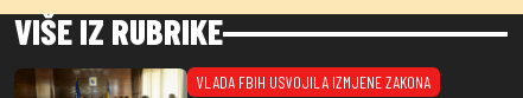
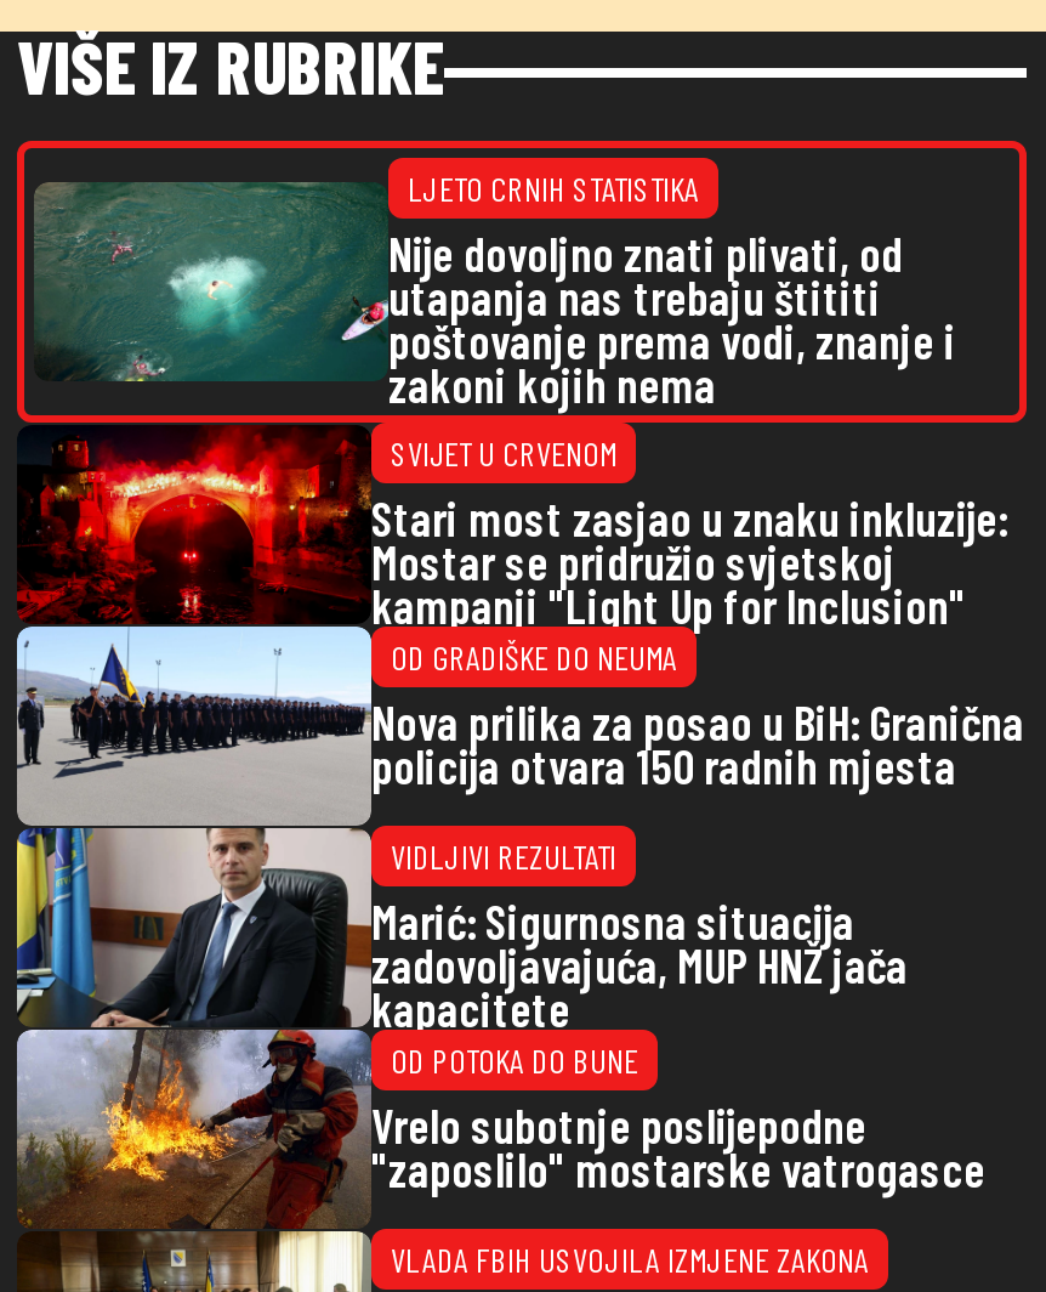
+ [image]
+ LJETO CRNIH STATISTIKA
+ Nije dovoljno znati plivati, od
+ utapanja nas trebaju štititi
+ poštovanje prema vodi, znanje i
+ zakoni kojih nema
+ SVIJET U CRVENOM
+ Stari most zasjao u znaku inkluzije:
+ Mostar se pridružio svjetskoj
+ kampanji "Light Up for Inclusion"
+ OD GRADIŠKE DO NEUMA
+ Nova prilika za posao u BiH: Granična
+ policija otvara 150 radnih mjesta
+ VIDLJIVI REZULTATI
+ Marić: Sigurnosna situacija
+ zadovoljavajuća, MUP HNŽ jača
+ kapacitete
+ OD POTOKA DO BUNE
+ Vrelo subotnje poslijepodne
+ "zaposlilo" mostarske vatrogasce
